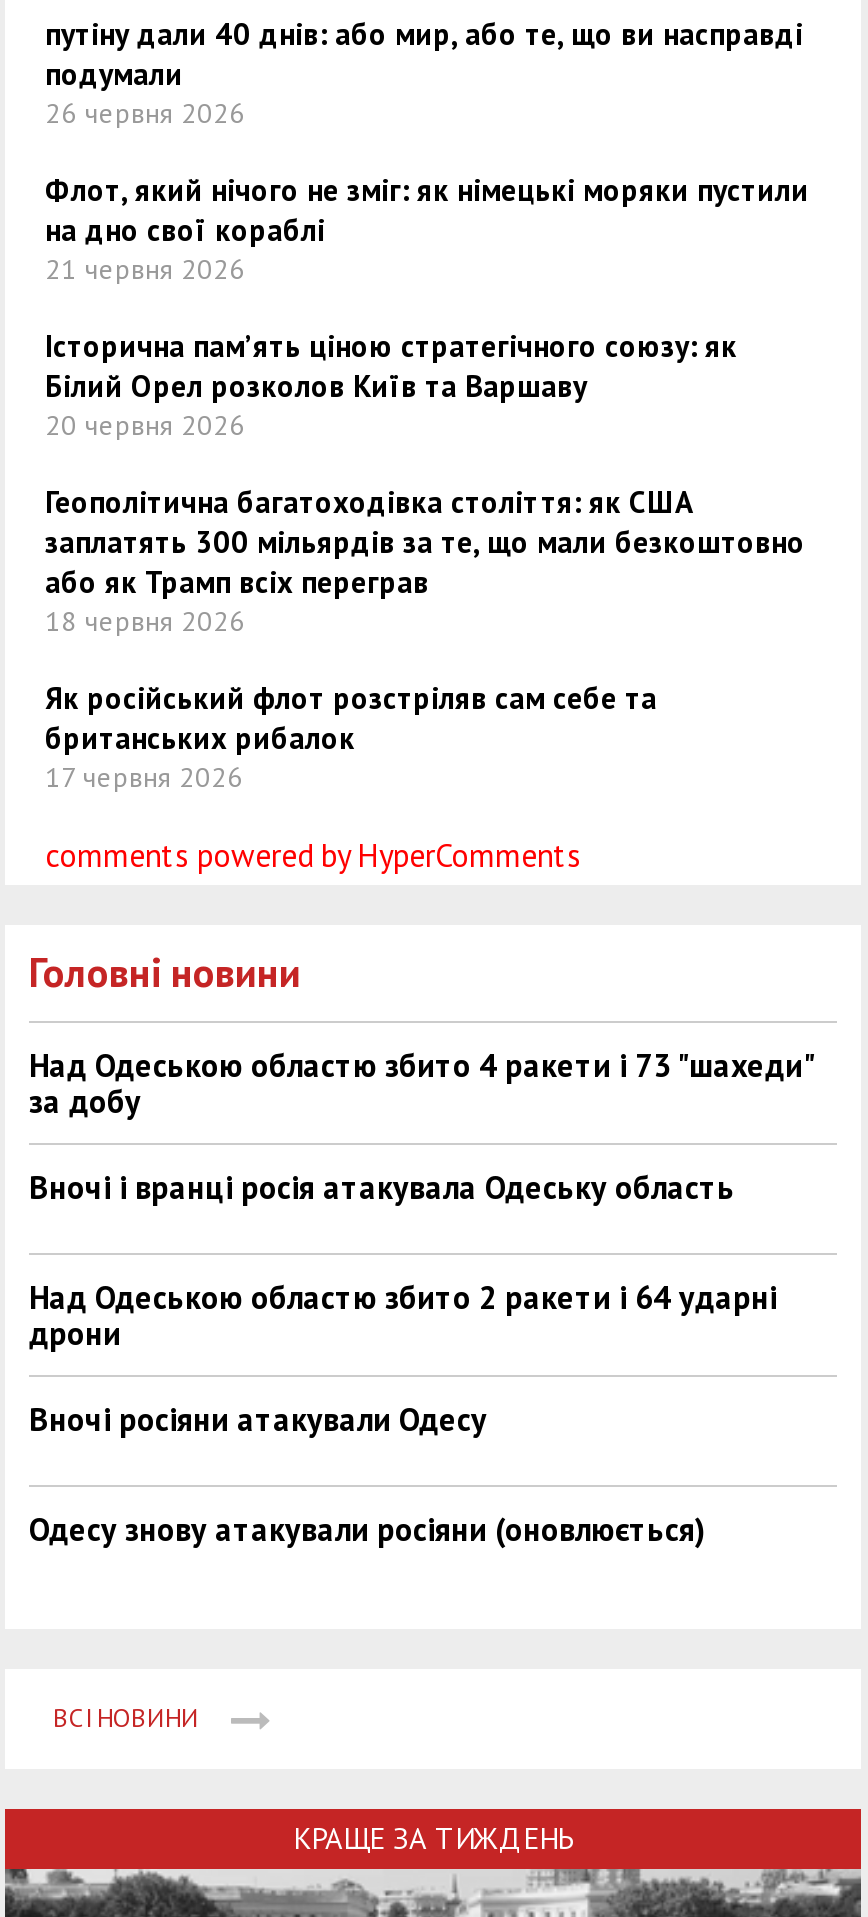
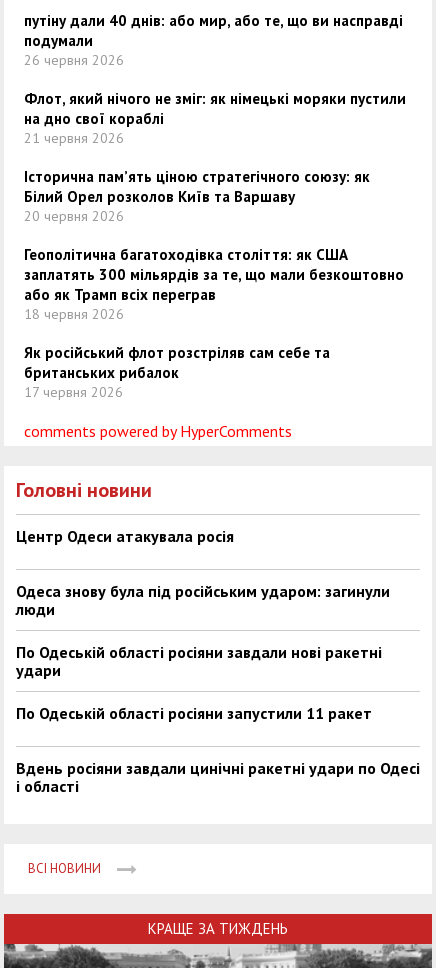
- Над Одеською областю збито 4 ракети і 73 "шахеди"
- за добу
+ Центр Одеси атакувала росія

- Вночі і вранці росія атакувала Одеську область
+ Одеса знову була під російським ударом: загинули
+ люди

- Над Одеською областю збито 2 ракети і 64 ударні
- дрони
+ По Одеській області росіяни завдали нові ракетні
+ удари

- Вночі росіяни атакували Одесу
+ По Одеській області росіяни запустили 11 ракет

- Одесу знову атакували росіяни (оновлюється)
+ Вдень росіяни завдали цинічні ракетні удари по Одесі
+ і області
